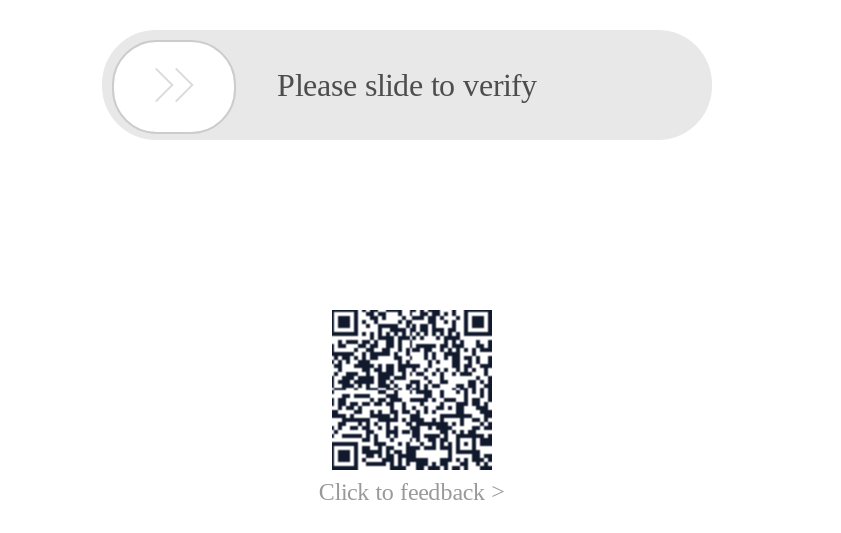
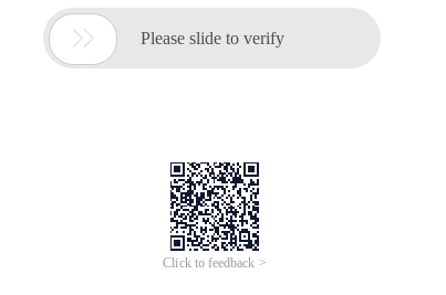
- [image]
+ [image]
